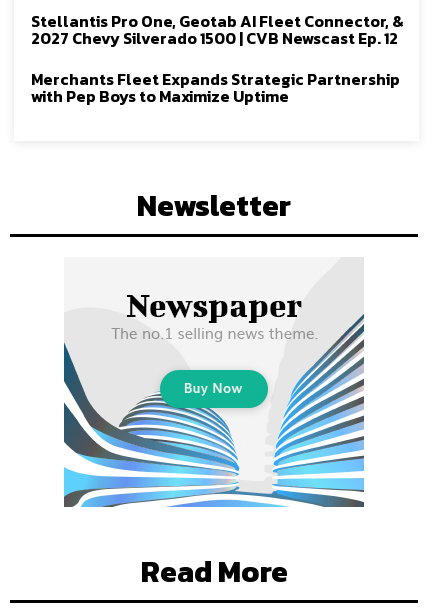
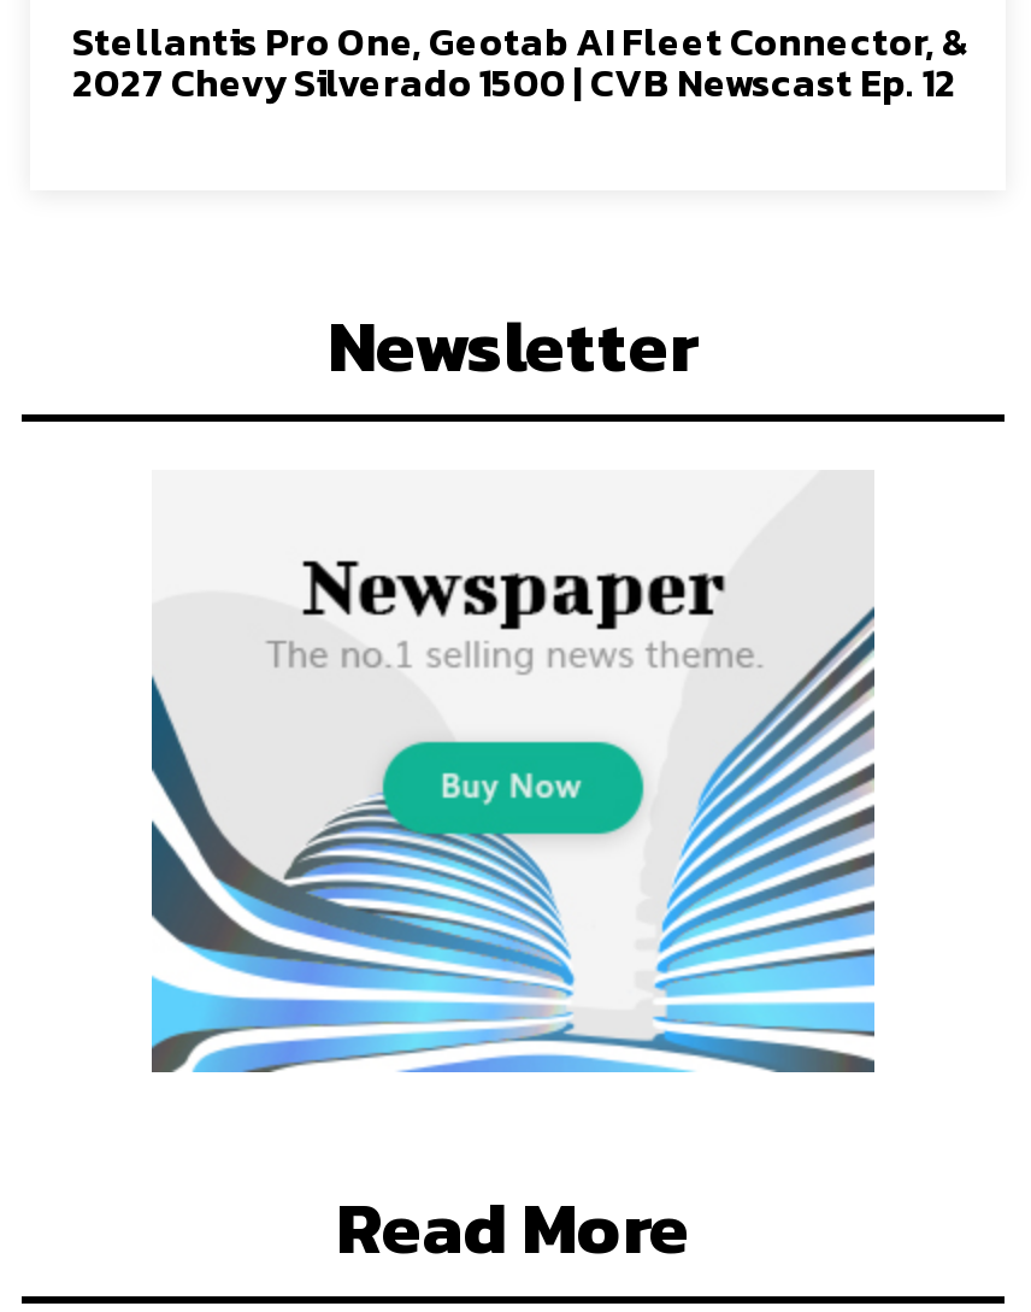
- Merchants Fleet Expands Strategic Partnership
- with Pep Boys to Maximize Uptime
